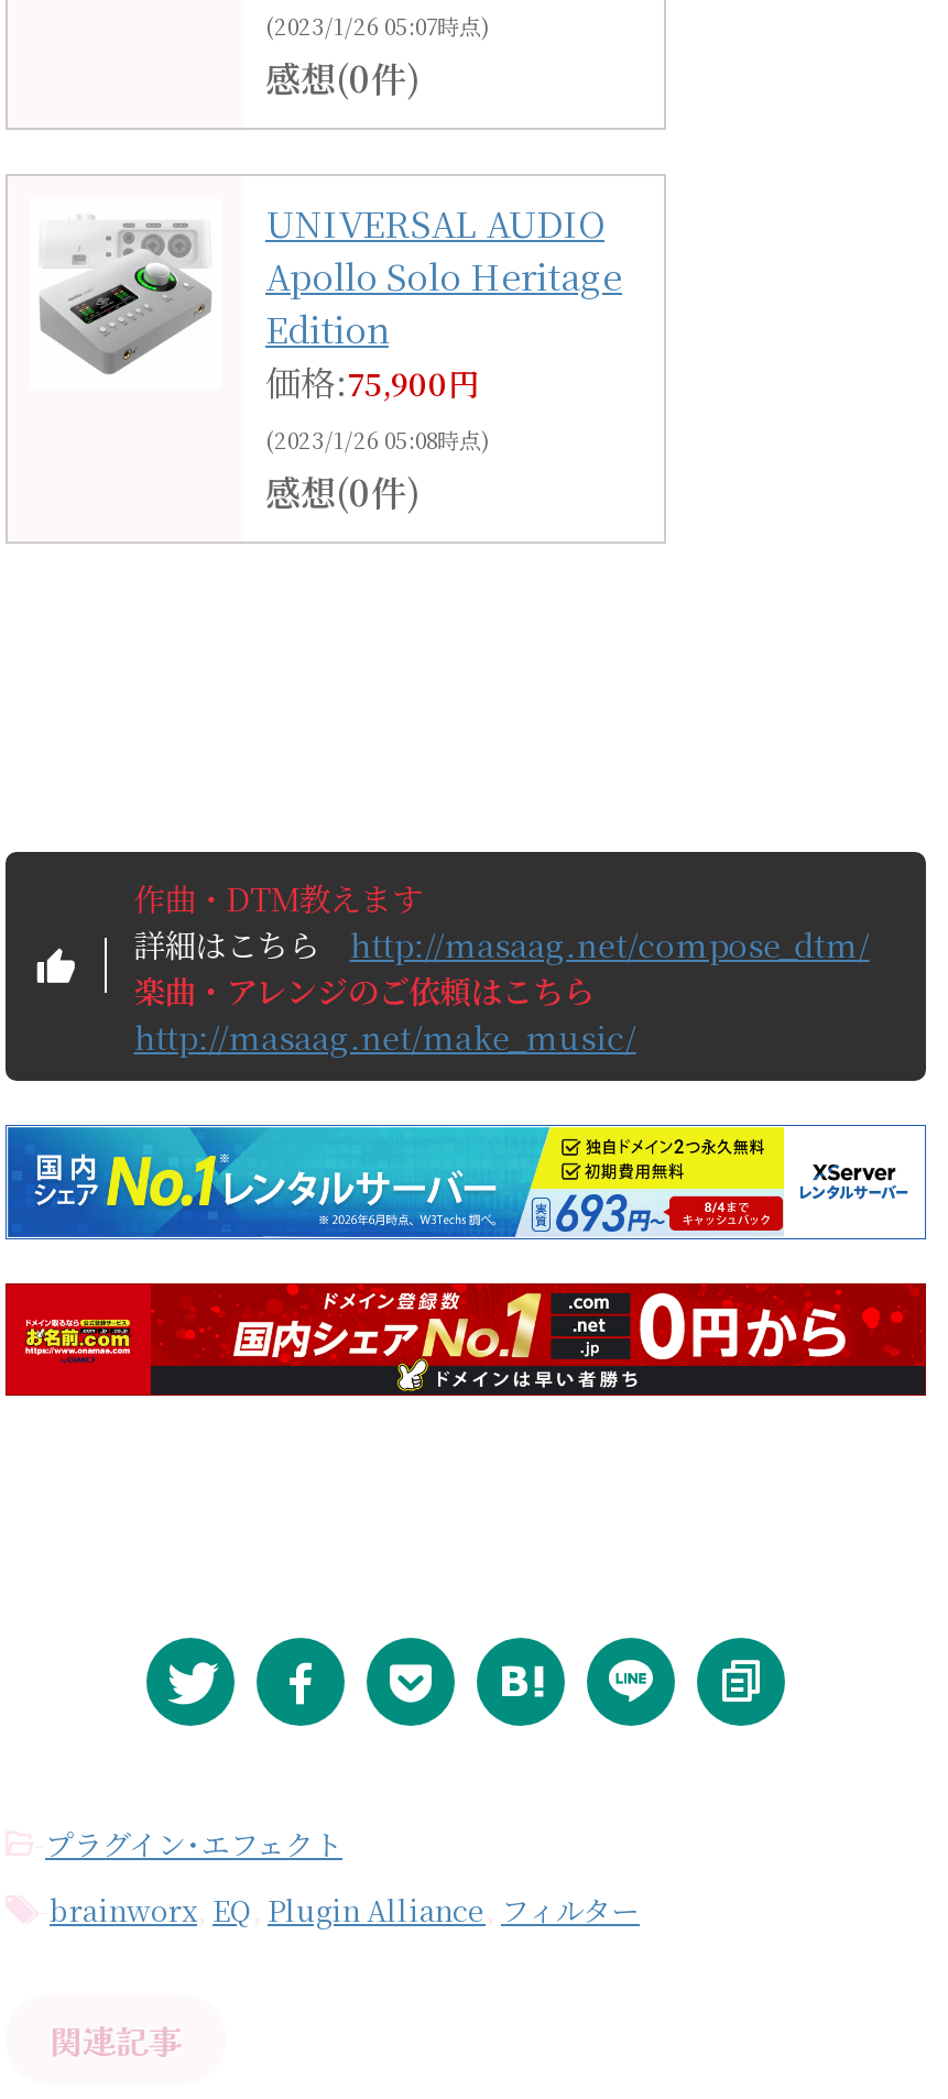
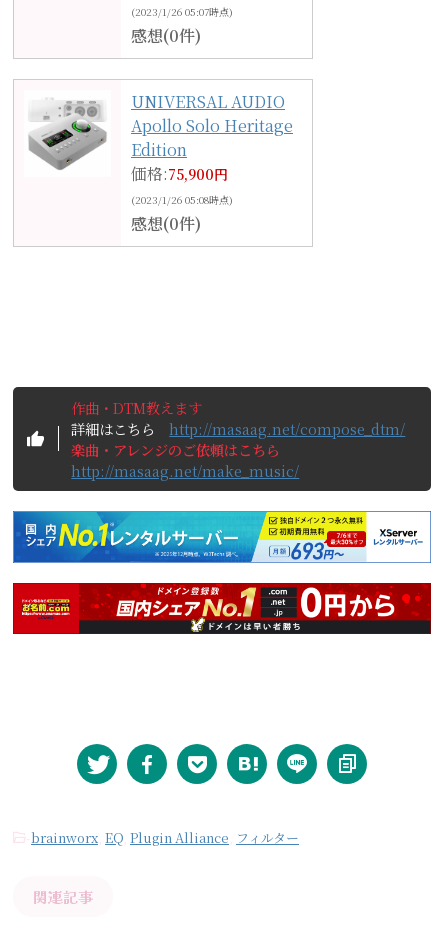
- [image]
+ [image]

- -プラグイン･エフェクト
